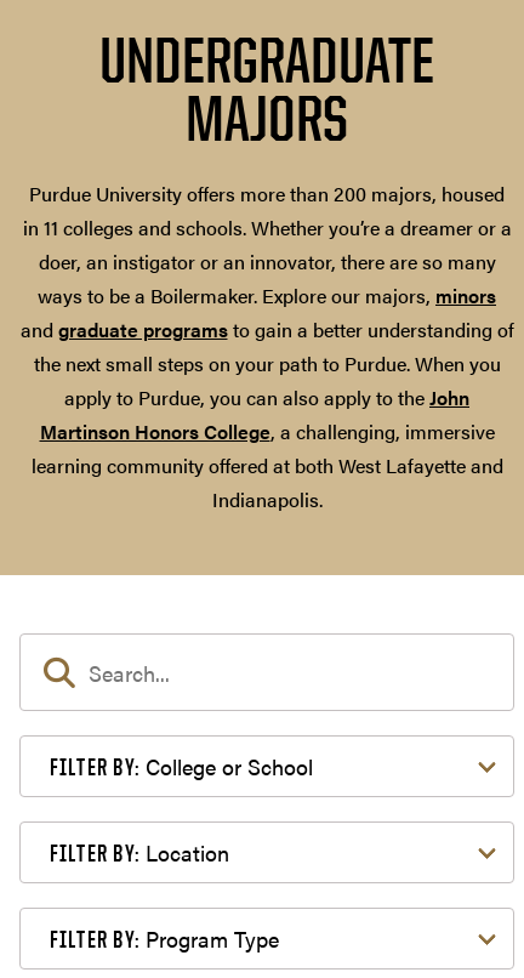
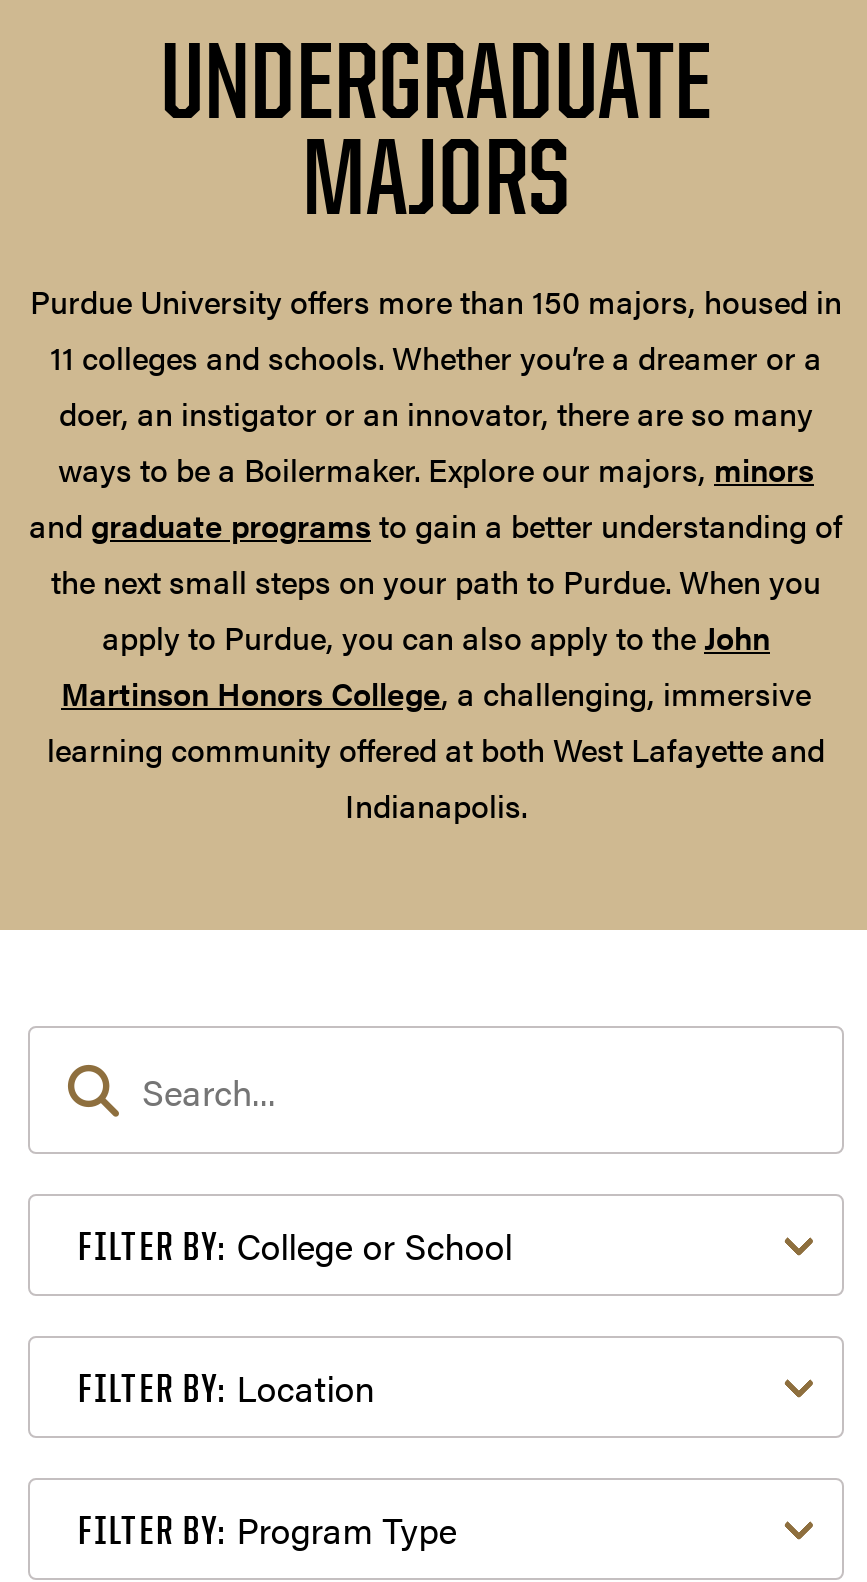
- Purdue University offers more than 200 majors, housed
- in 11 colleges and schools. Whether you’re a dreamer or a
+ Purdue University offers more than 150 majors, housed in
+ 11 colleges and schools. Whether you’re a dreamer or a
